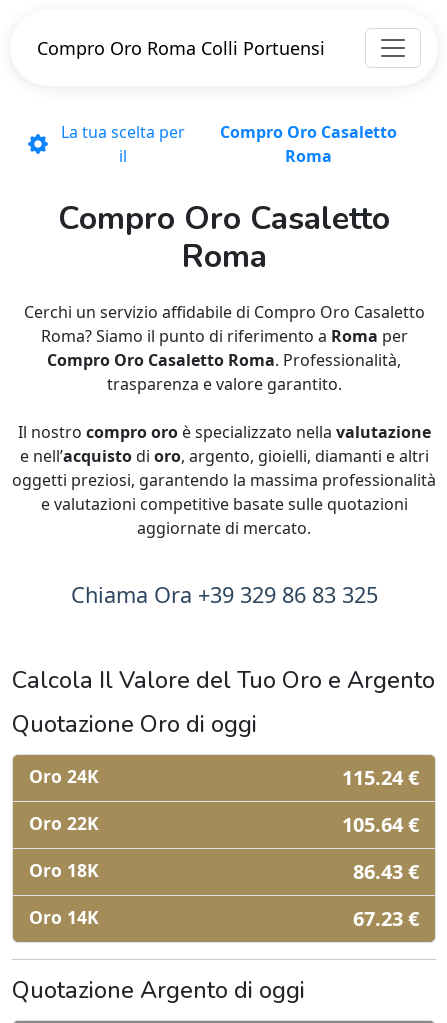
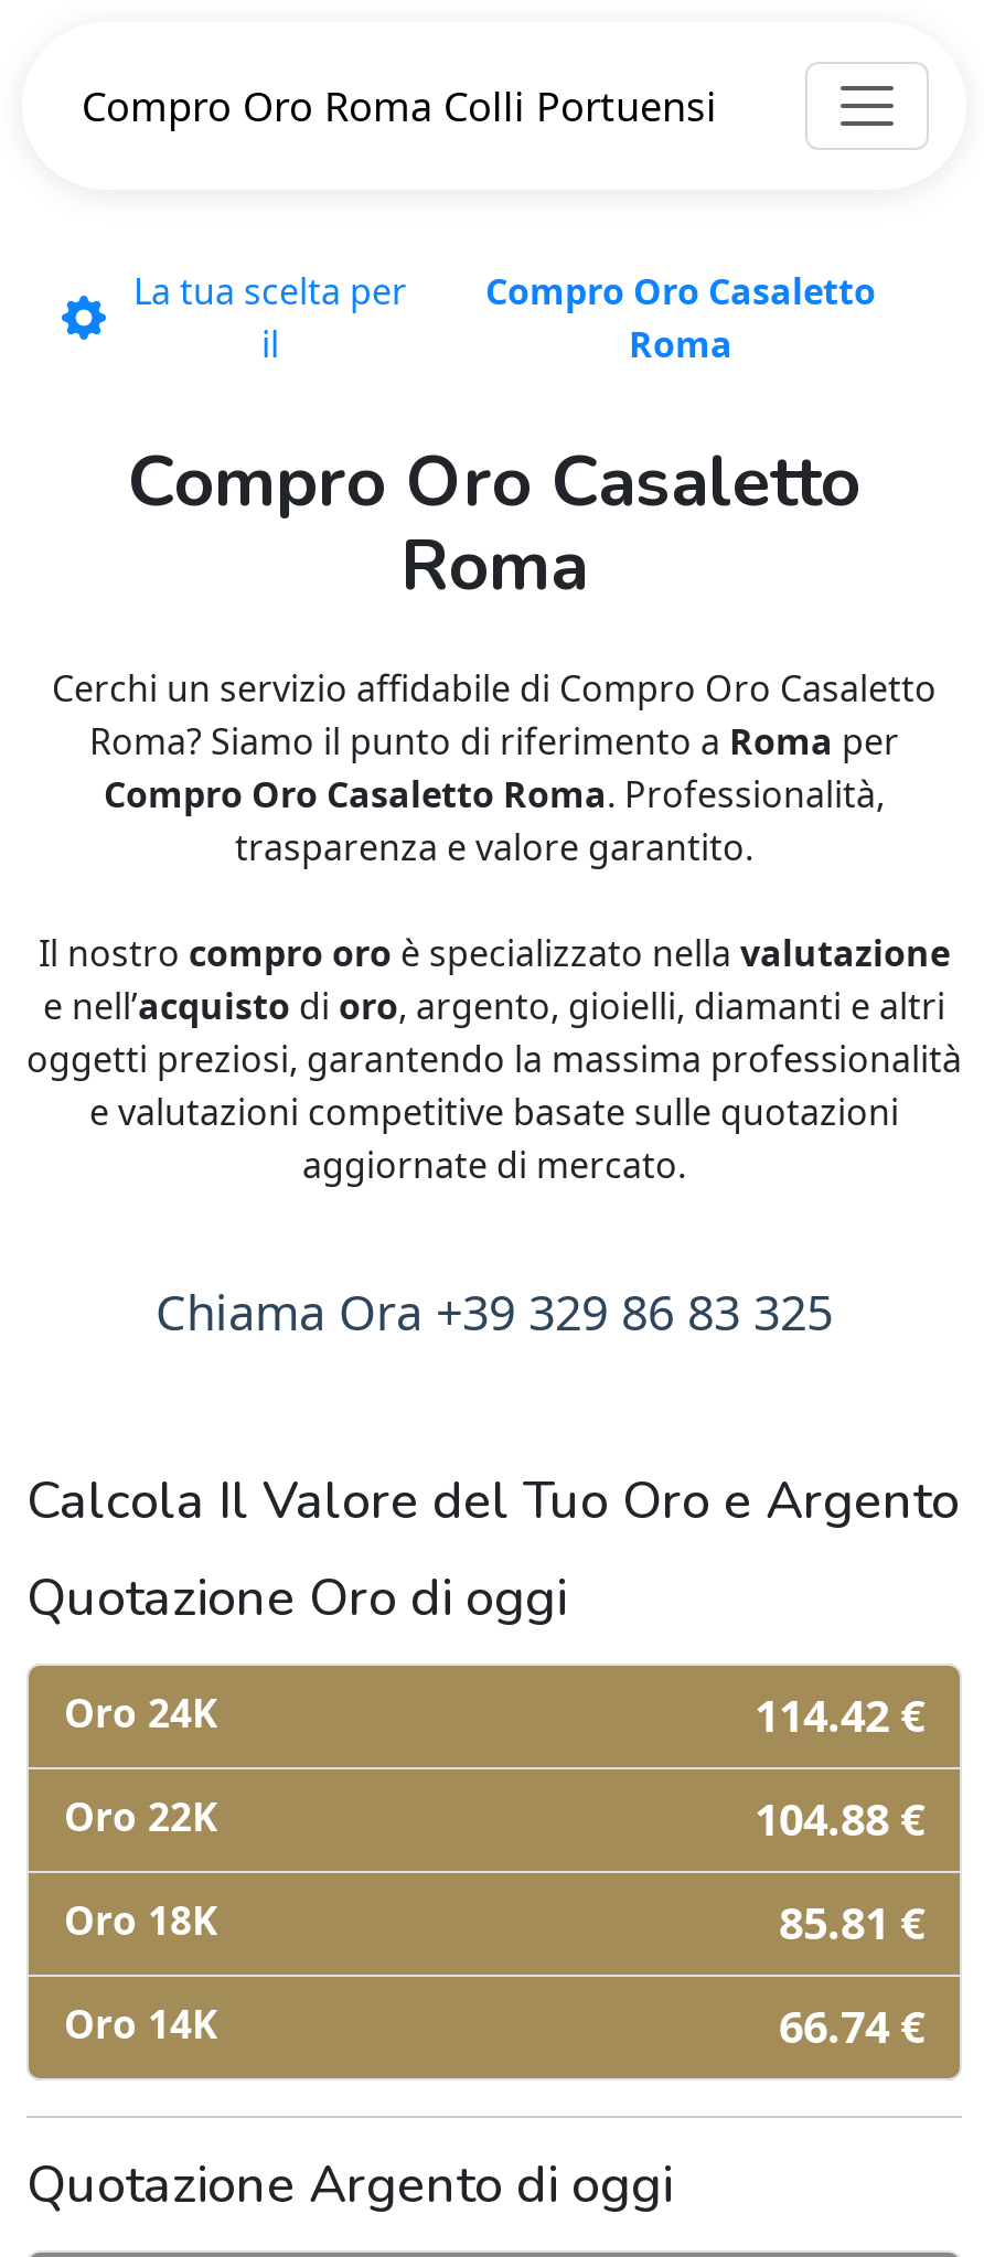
- 115.24 €
+ 114.42 €

- 105.64 €
+ 104.88 €

- 86.43 €
+ 85.81 €

- 67.23 €
+ 66.74 €
